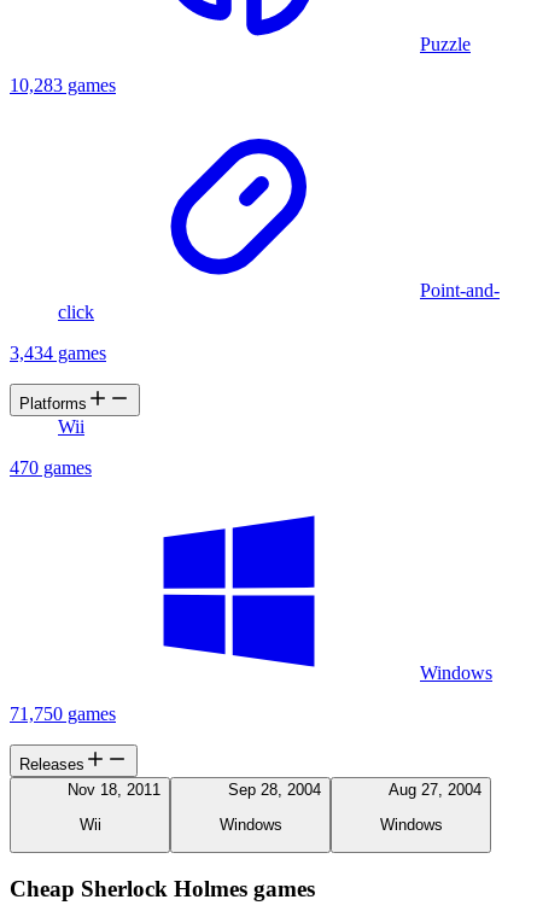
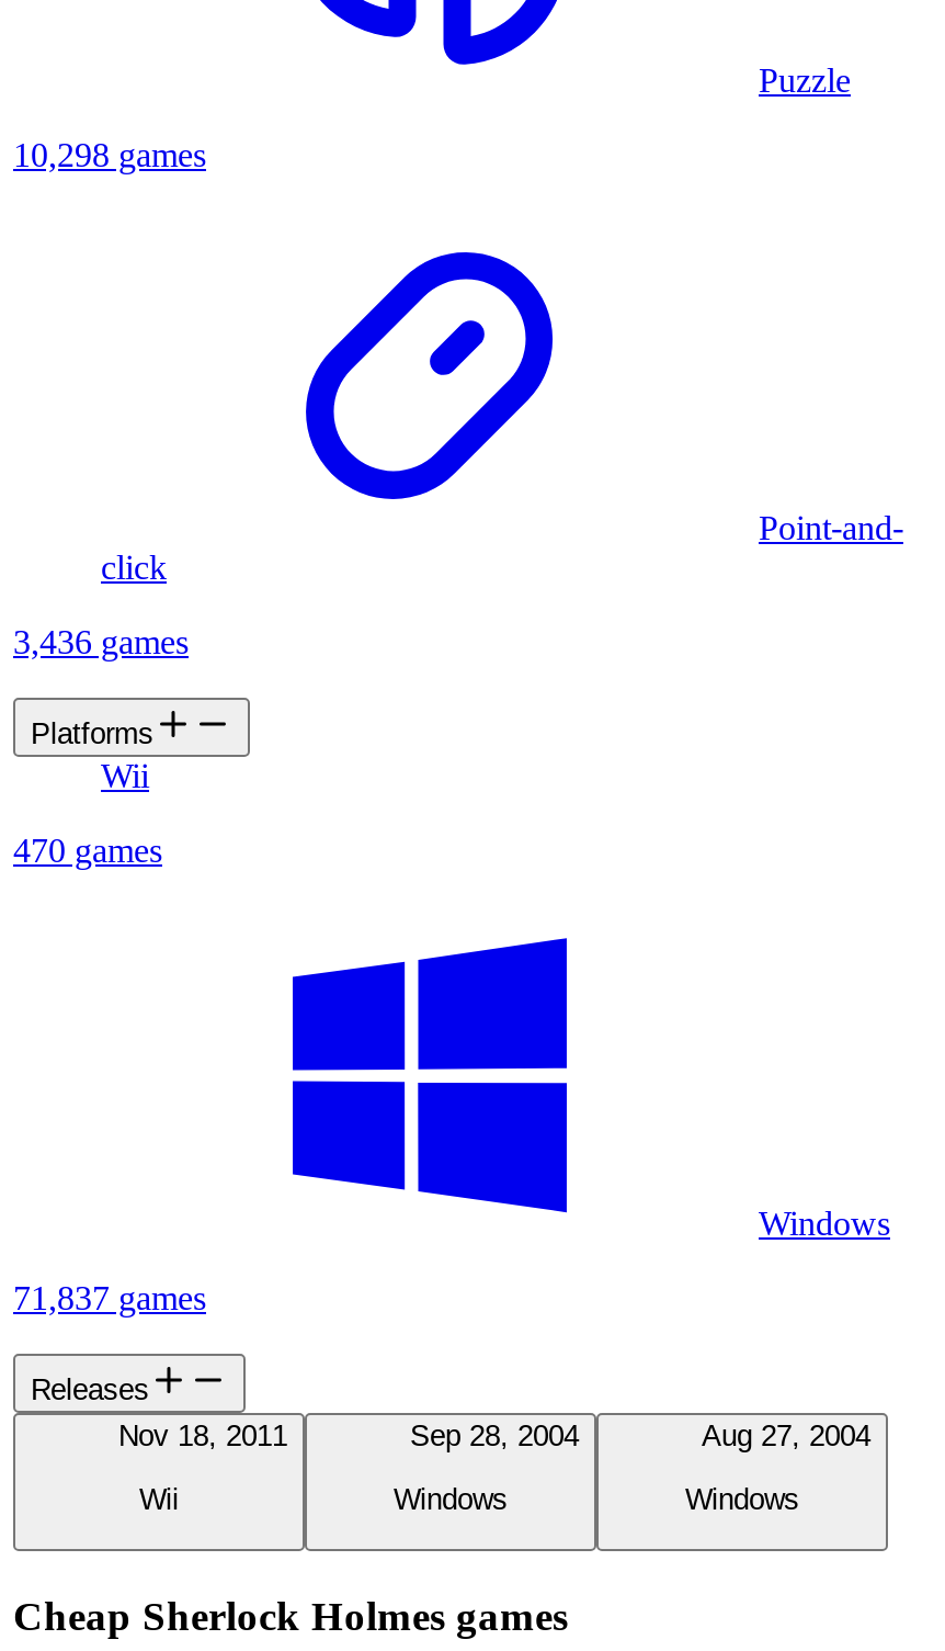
- 10,283 games
+ 10,298 games

- 3,434 games
+ 3,436 games

- 71,750 games
+ 71,837 games
